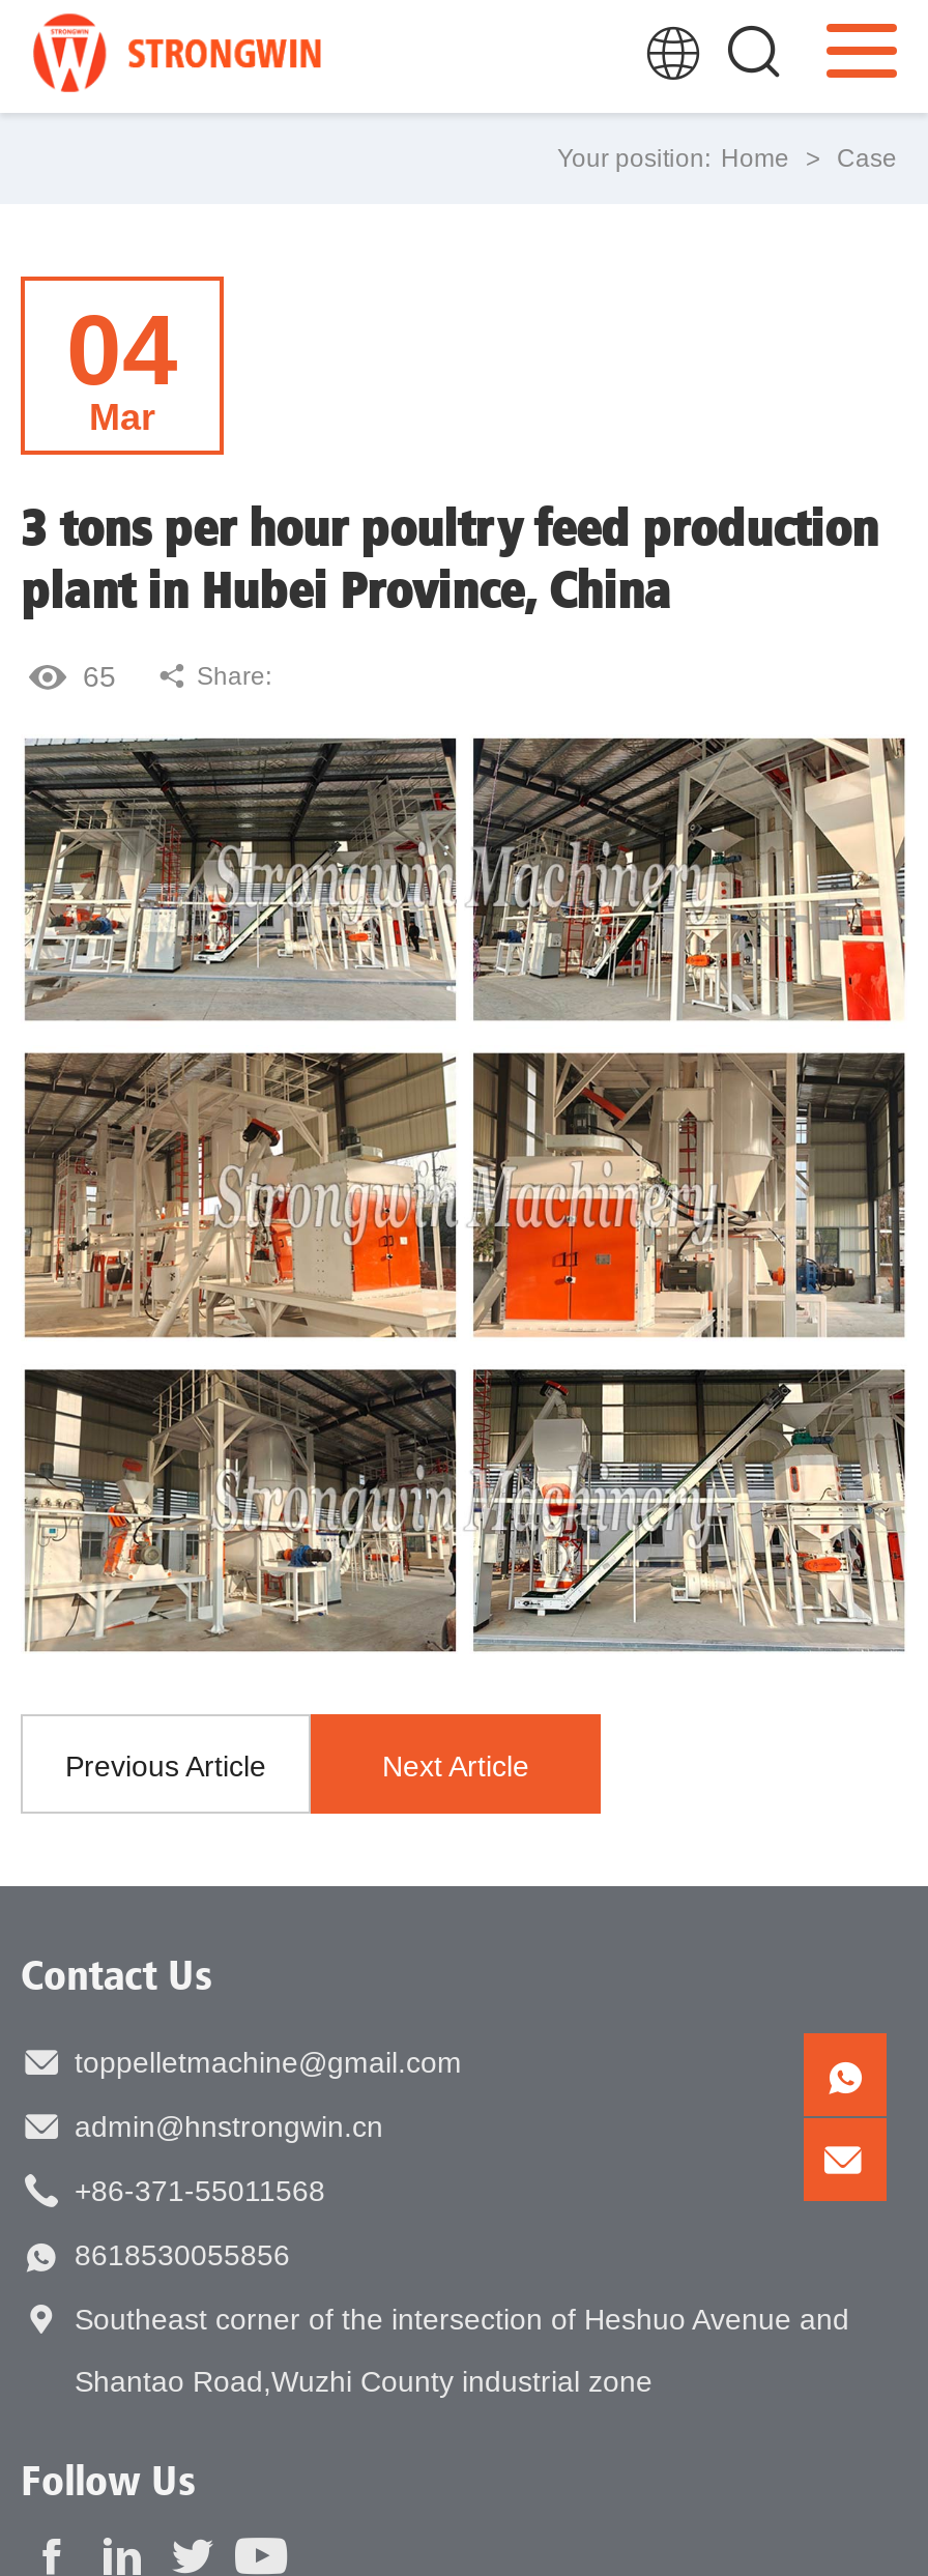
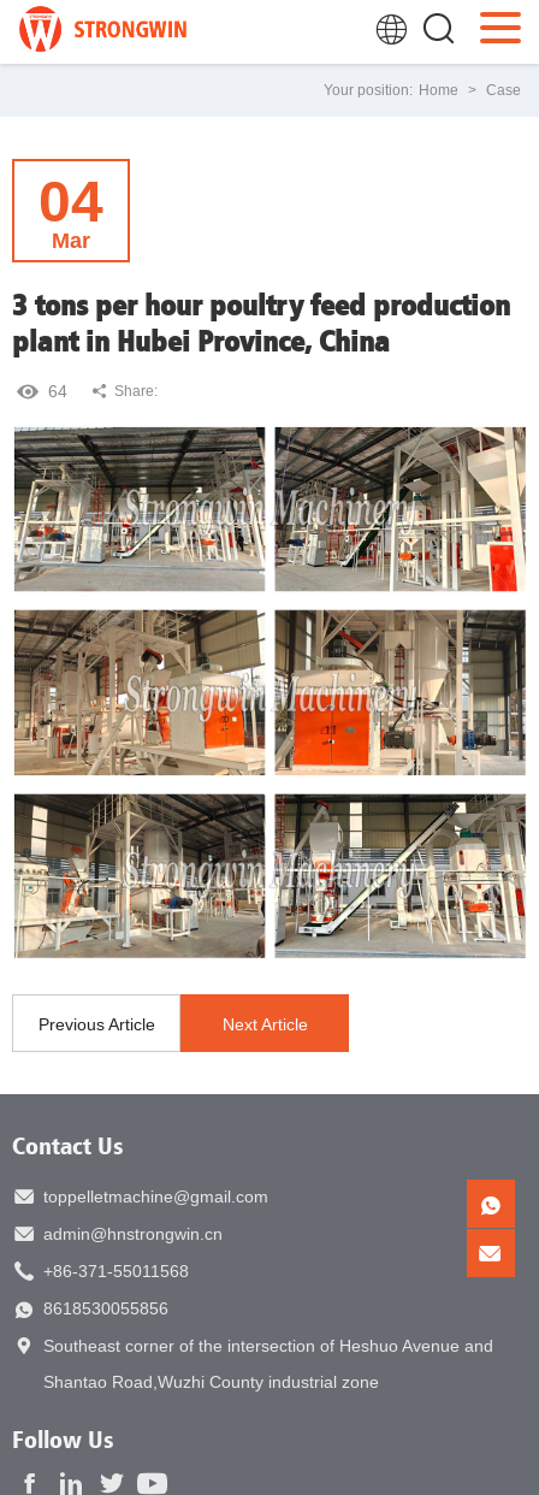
- 65
+ 64
